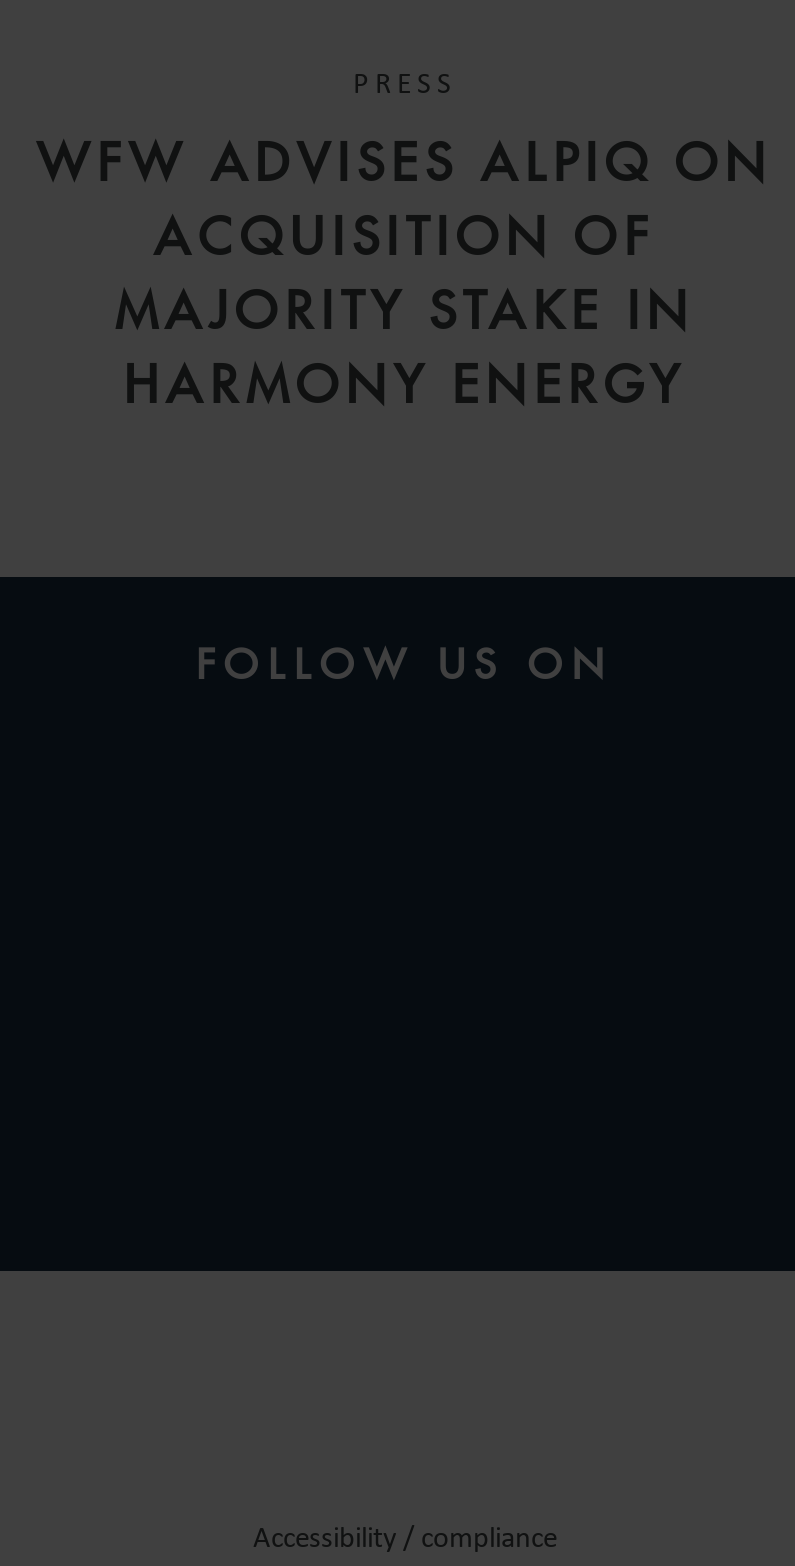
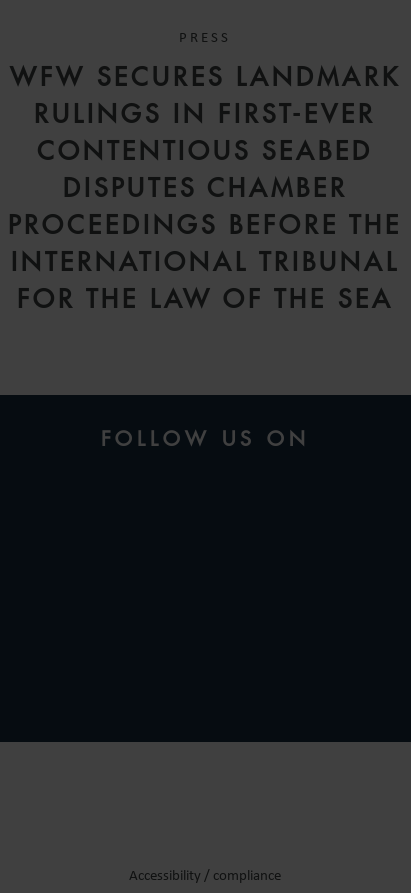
- WFW ADVISES ALPIQ ON
- ACQUISITION OF
- MAJORITY STAKE IN
- HARMONY ENERGY
+ WFW SECURES LANDMARK
+ RULINGS IN FIRST-EVER
+ CONTENTIOUS SEABED
+ DISPUTES CHAMBER
+ PROCEEDINGS BEFORE THE
+ INTERNATIONAL TRIBUNAL
+ FOR THE LAW OF THE SEA
